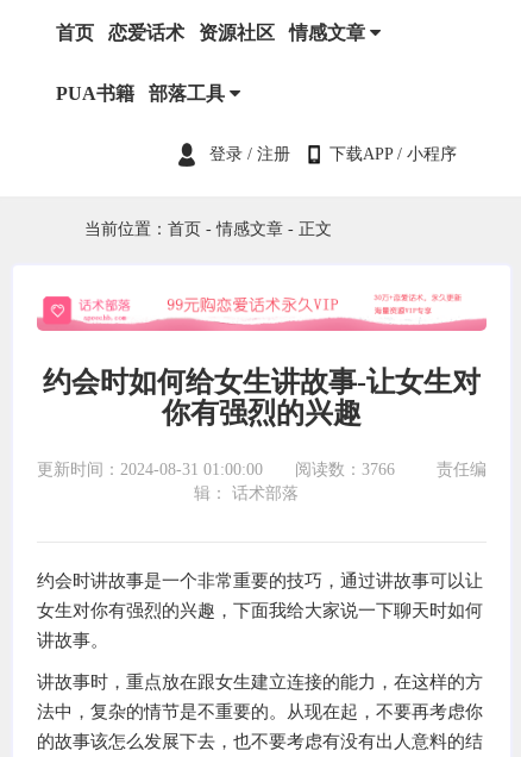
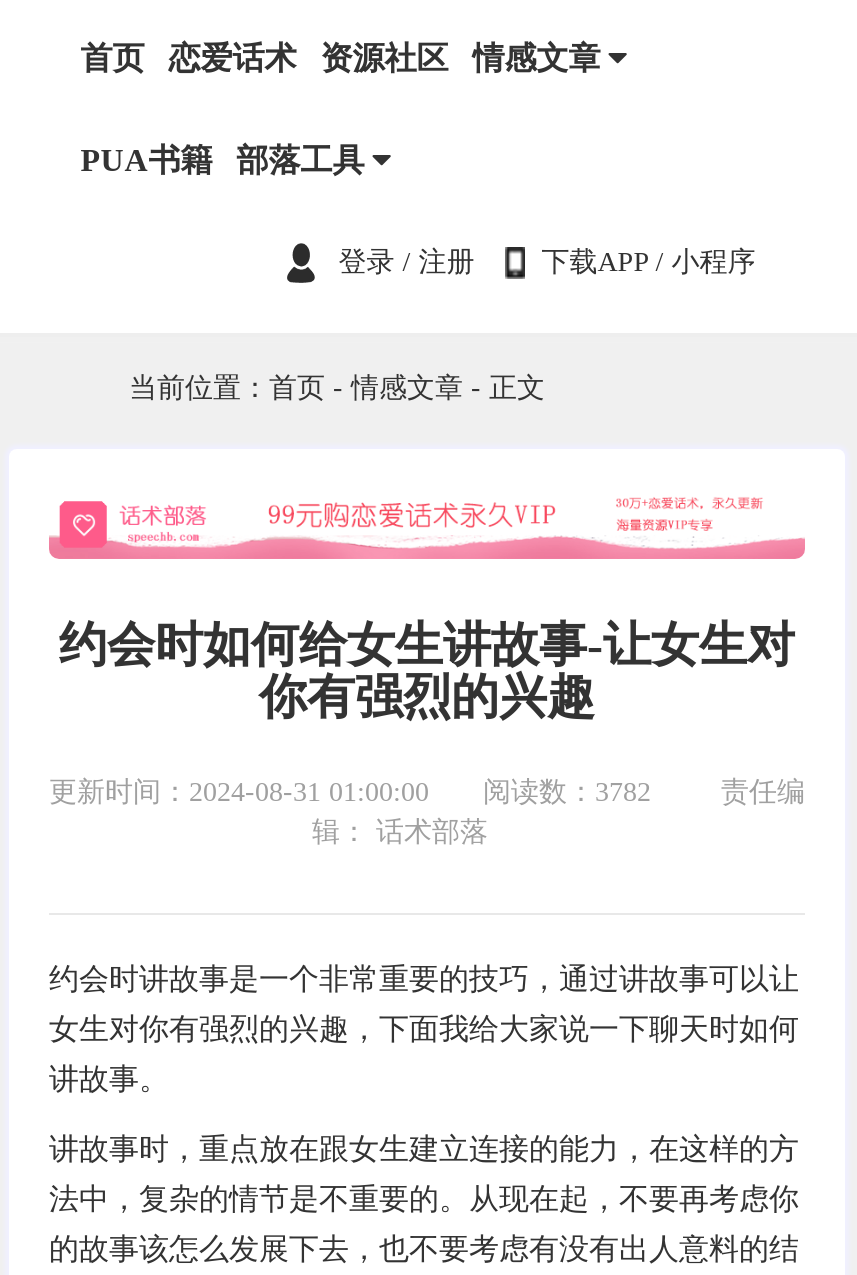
- 更新时间：2024-08-31 01:00:00 阅读数：3766 责任编
+ 更新时间：2024-08-31 01:00:00 阅读数：3782 责任编
